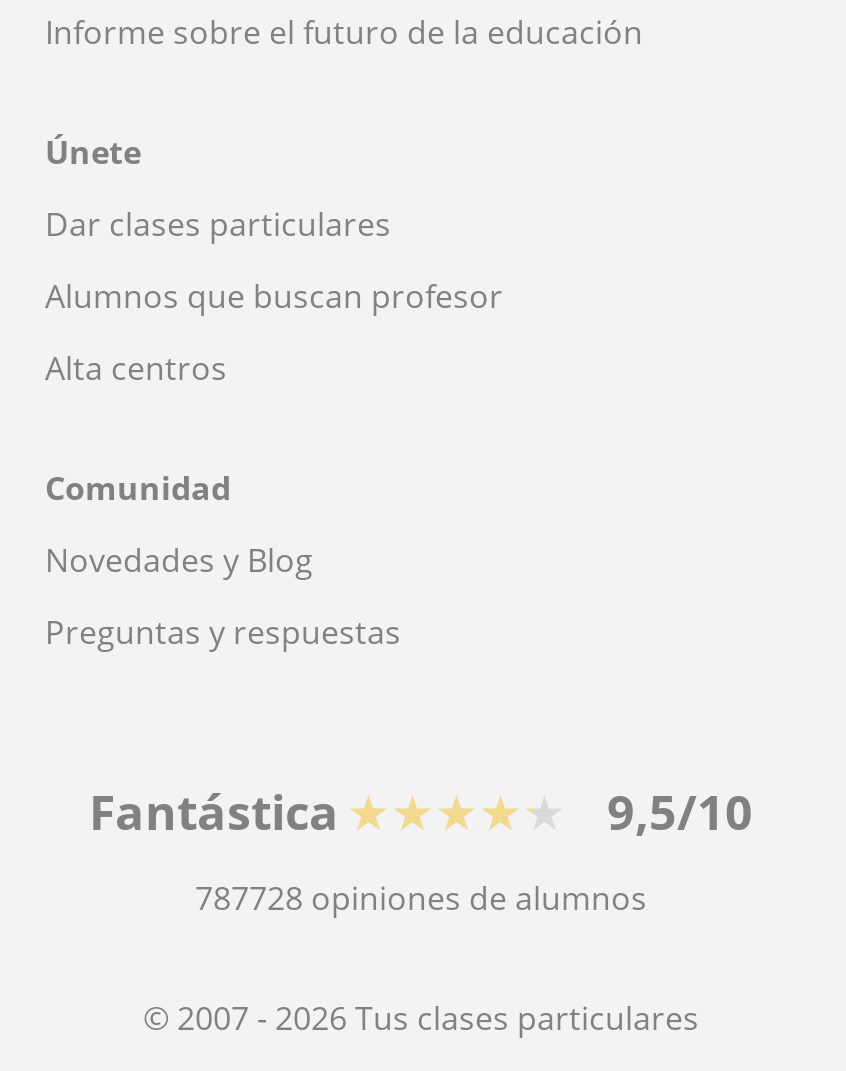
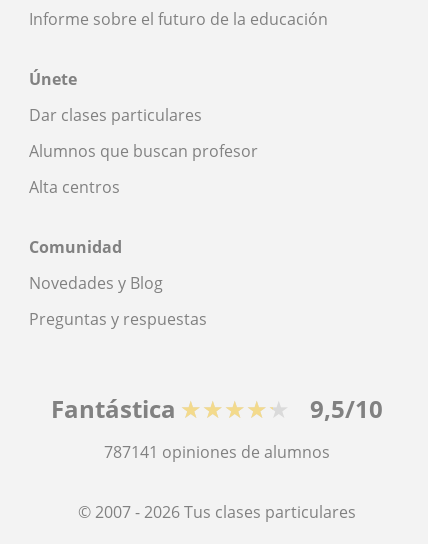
- 787728 opiniones de alumnos
+ 787141 opiniones de alumnos
